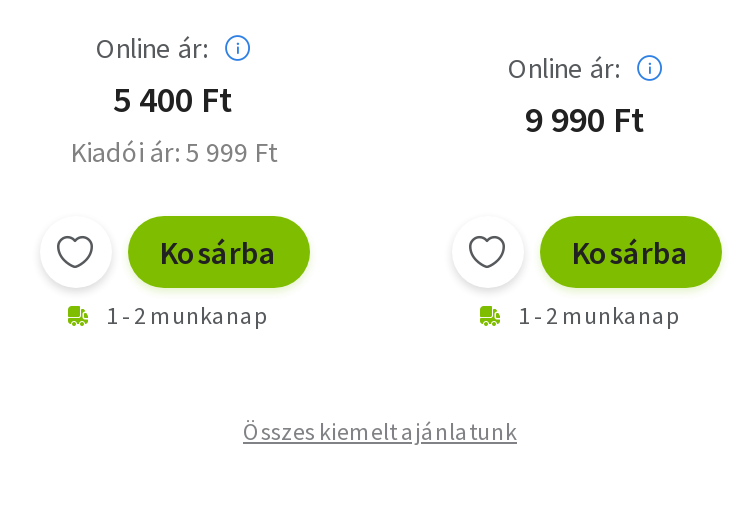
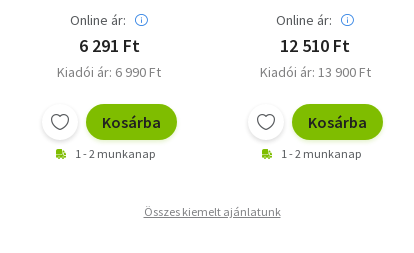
- 5 400 Ft
+ 6 291 Ft

- 9 990 Ft
+ 12 510 Ft
+ Kiadói ár: 13 900 Ft

- Kiadói ár: 5 999 Ft
+ Kiadói ár: 6 990 Ft
